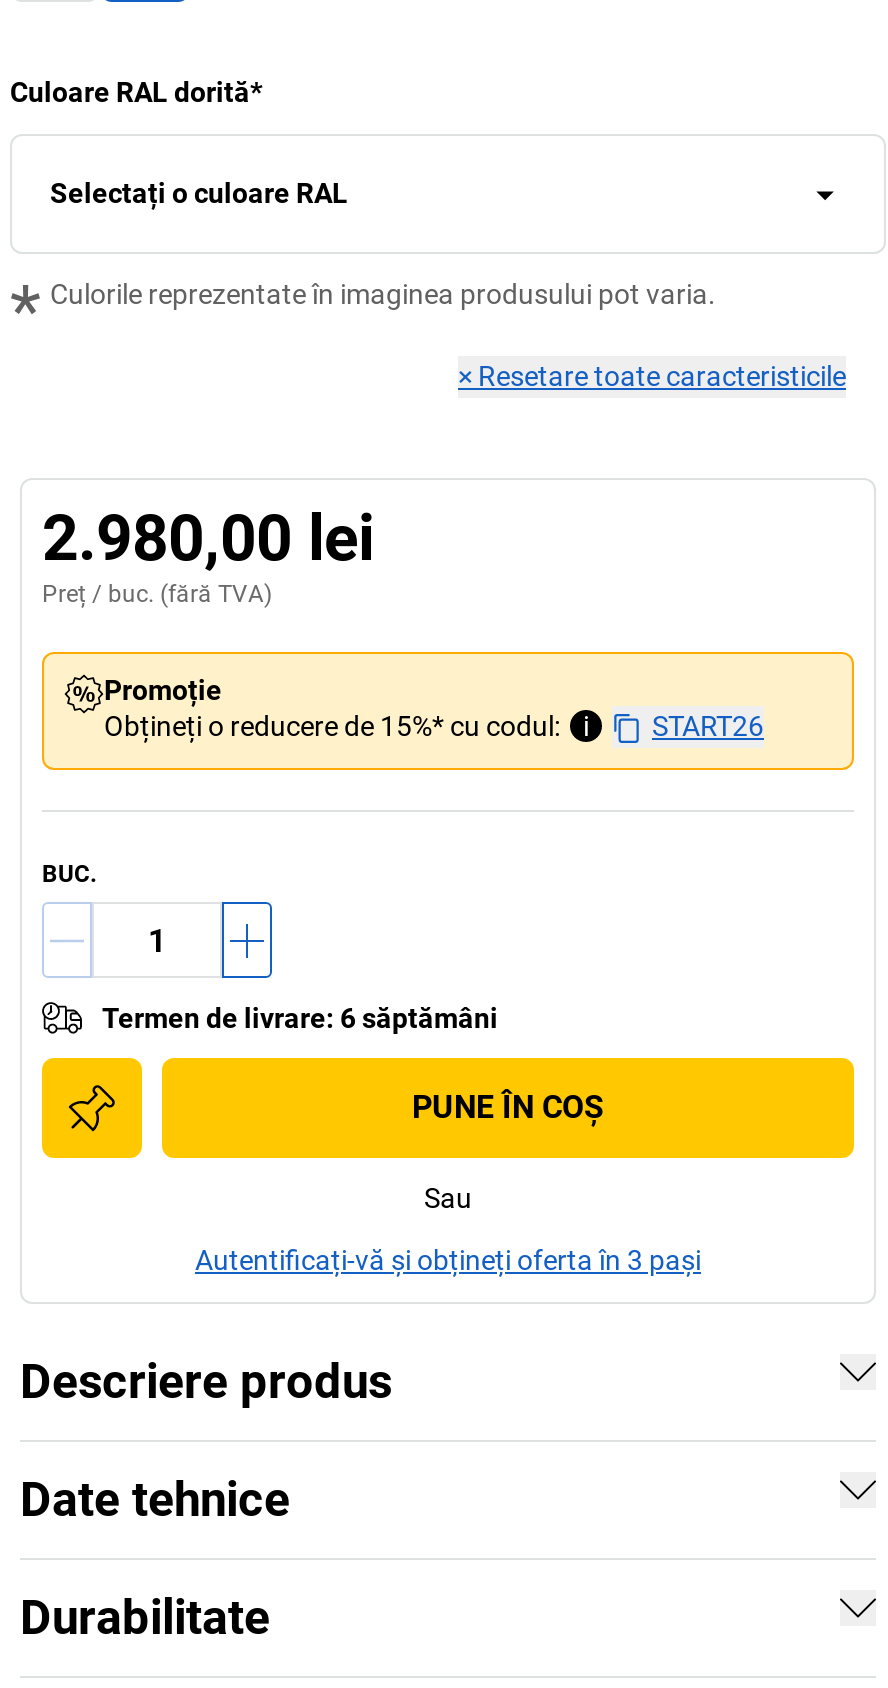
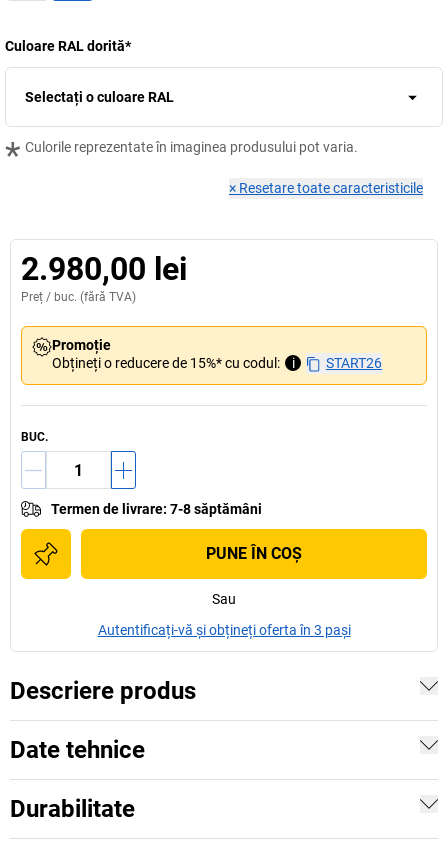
- Termen de livrare: 6 săptămâni
+ Termen de livrare: 7-8 săptămâni
